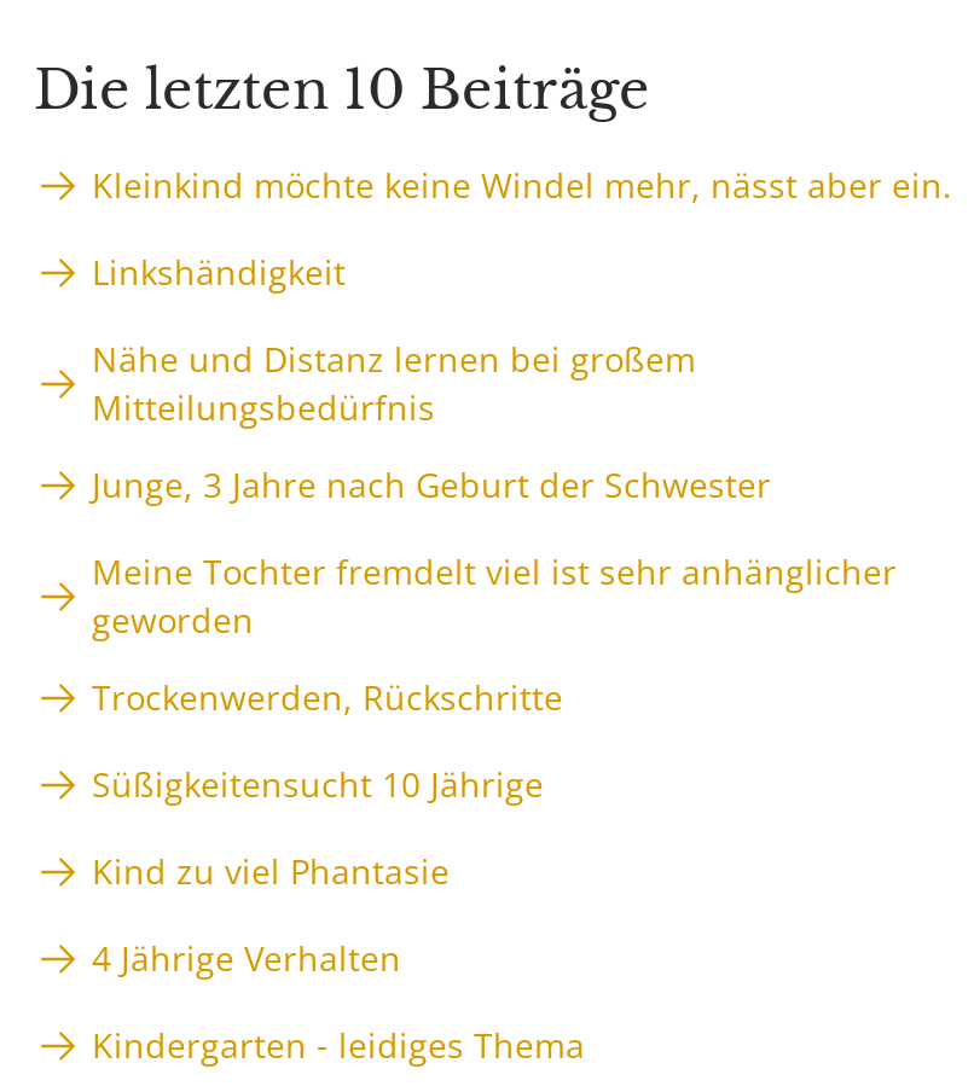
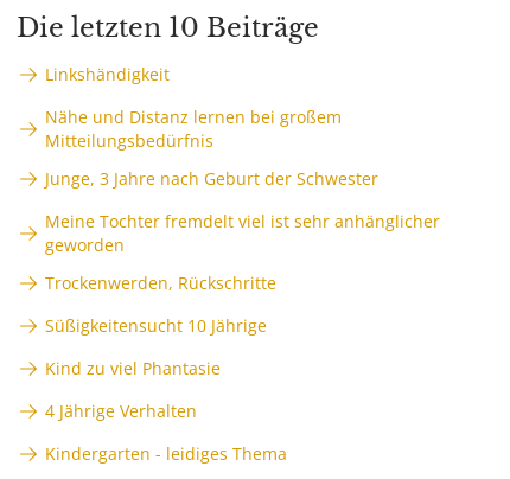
- Kleinkind möchte keine Windel mehr, nässt aber ein.
